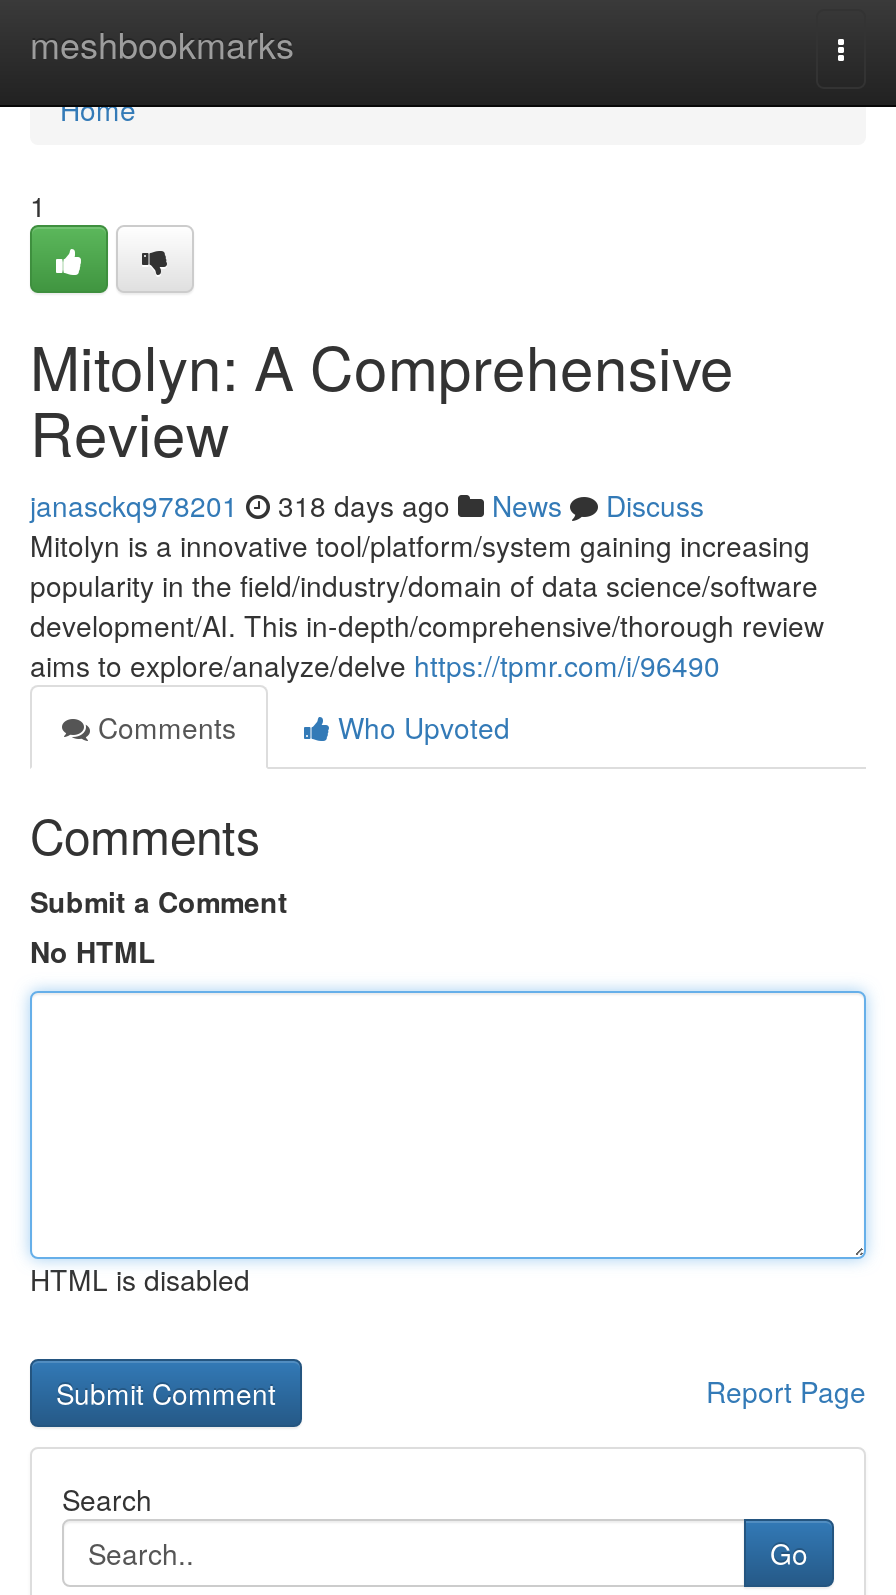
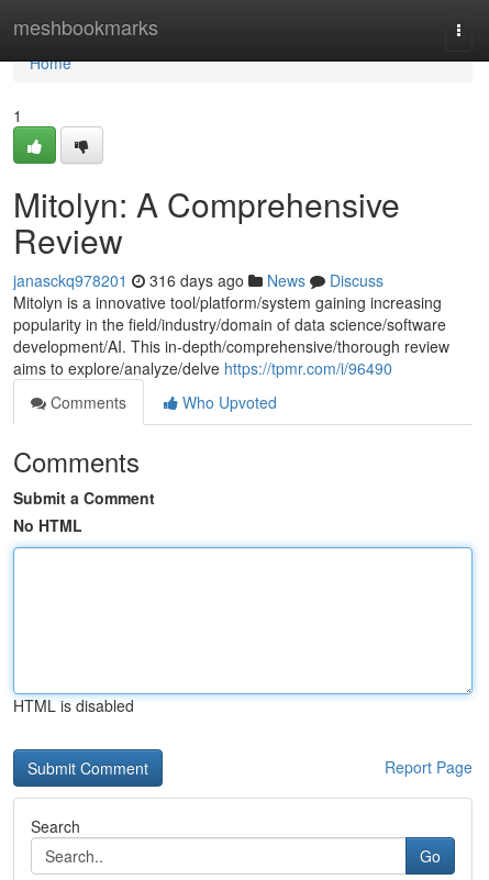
- janasckq978201 318 days ago News Discuss
+ janasckq978201 316 days ago News Discuss
